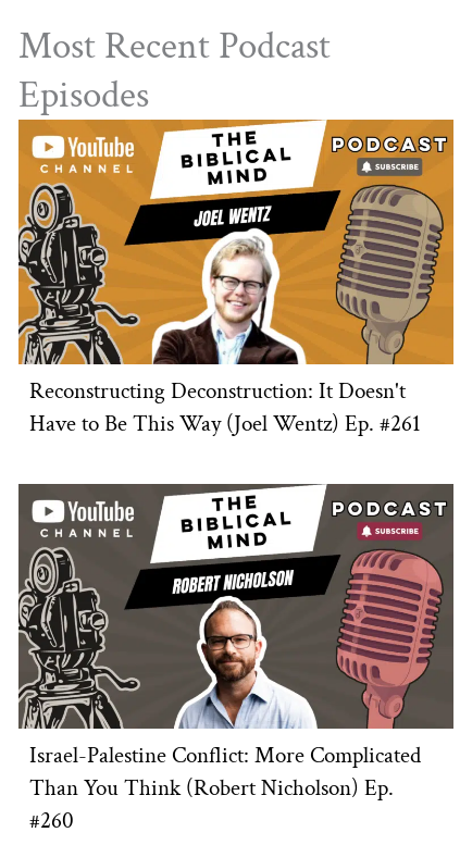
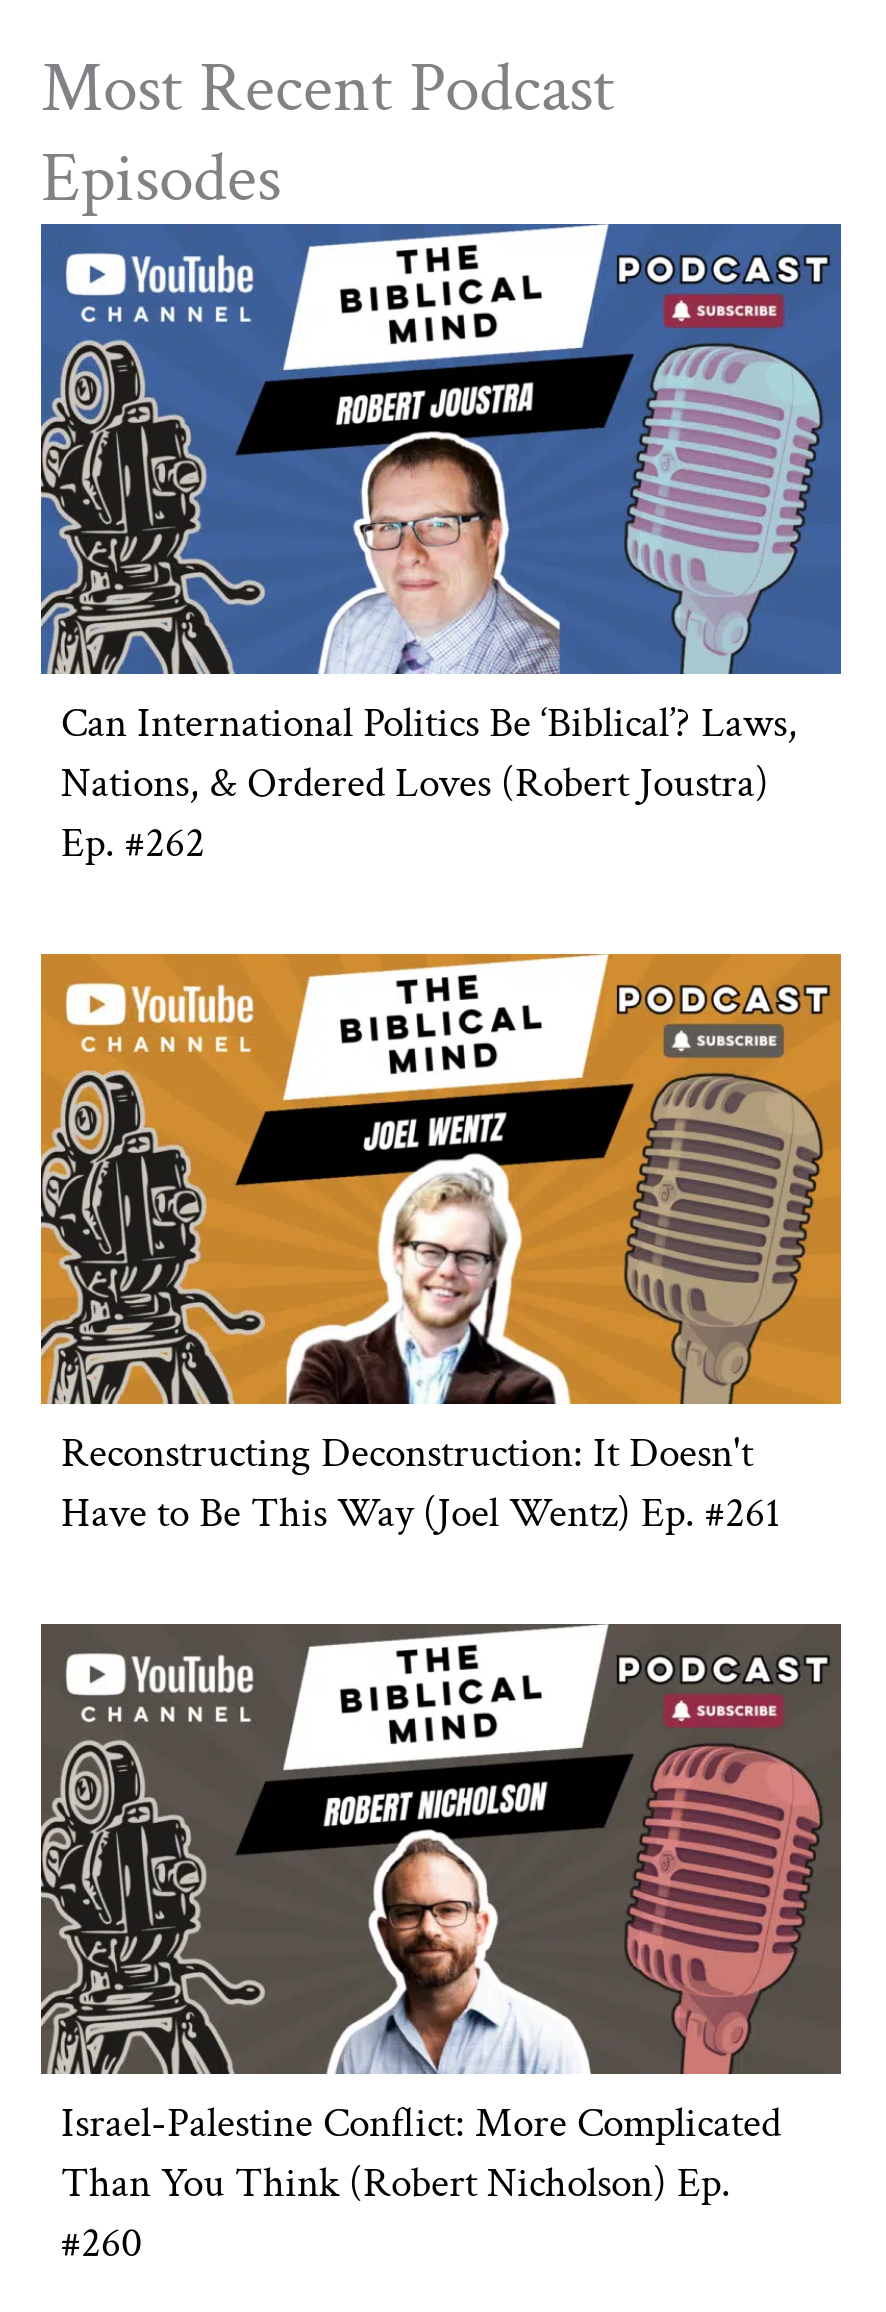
+ [image]
+ Can International Politics Be ‘Biblical’? Laws,
+ Nations, & Ordered Loves (Robert Joustra)
+ Ep. #262
